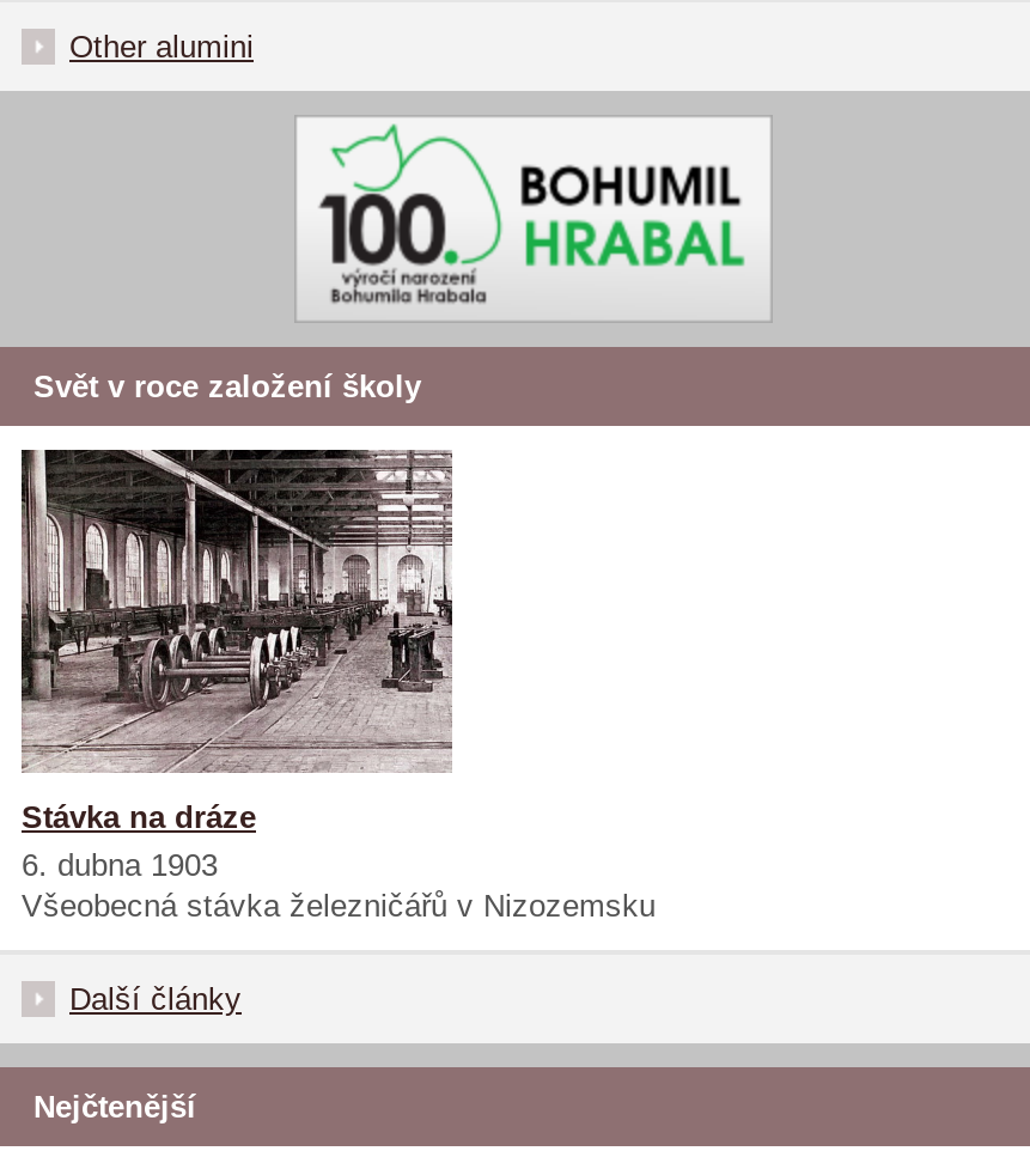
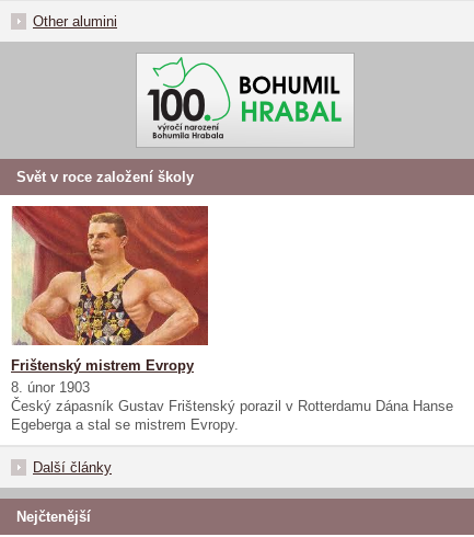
- [image]
- Stávka na dráze
- 6. dubna 1903
- Všeobecná stávka železničářů v Nizozemsku
+ [image]
+ Frištenský mistrem Evropy
+ 8. únor 1903
+ Český zápasník Gustav Frištenský porazil v Rotterdamu Dána Hanse
+ Egeberga a stal se mistrem Evropy.
